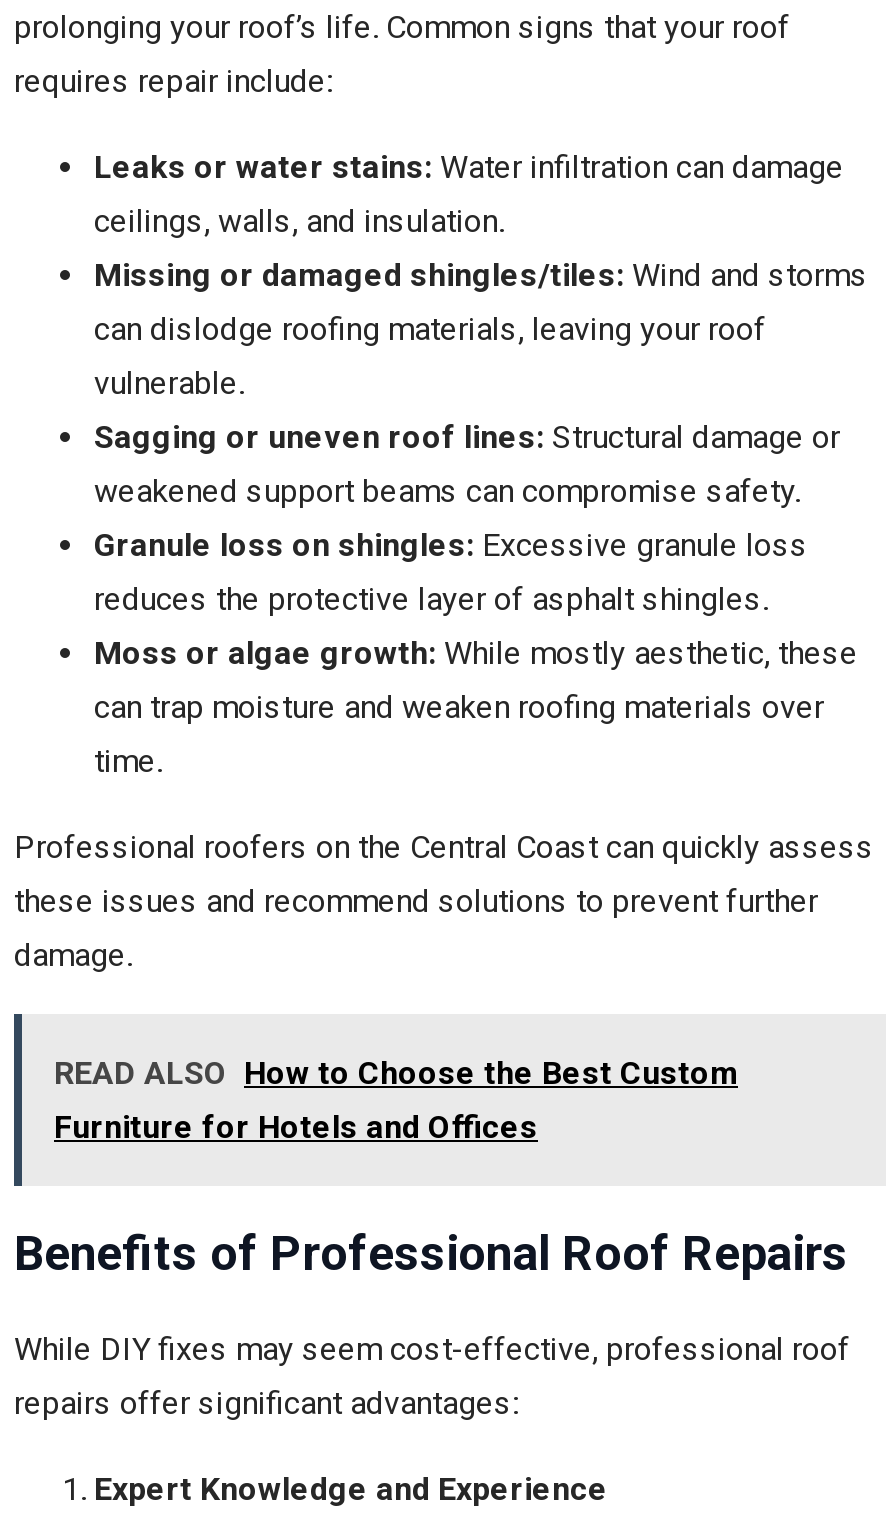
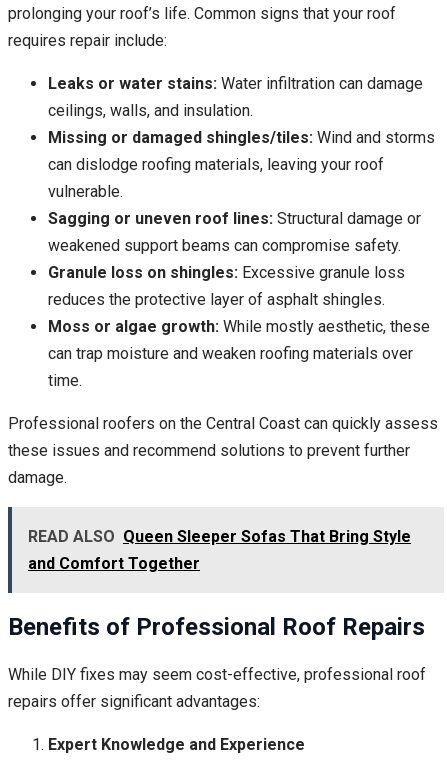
- READ ALSO How to Choose the Best Custom
- Furniture for Hotels and Offices
+ READ ALSO Queen Sleeper Sofas That Bring Style
+ and Comfort Together
